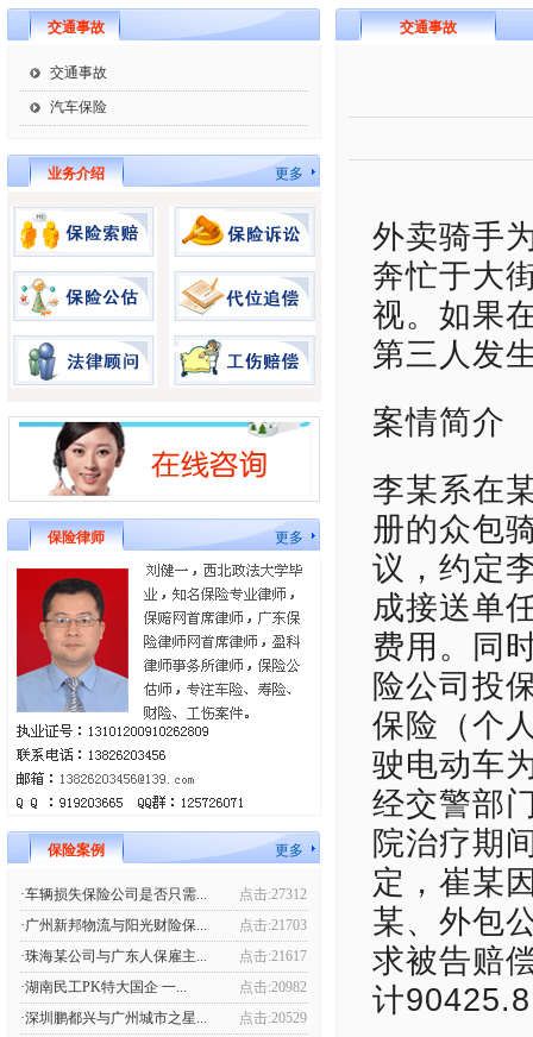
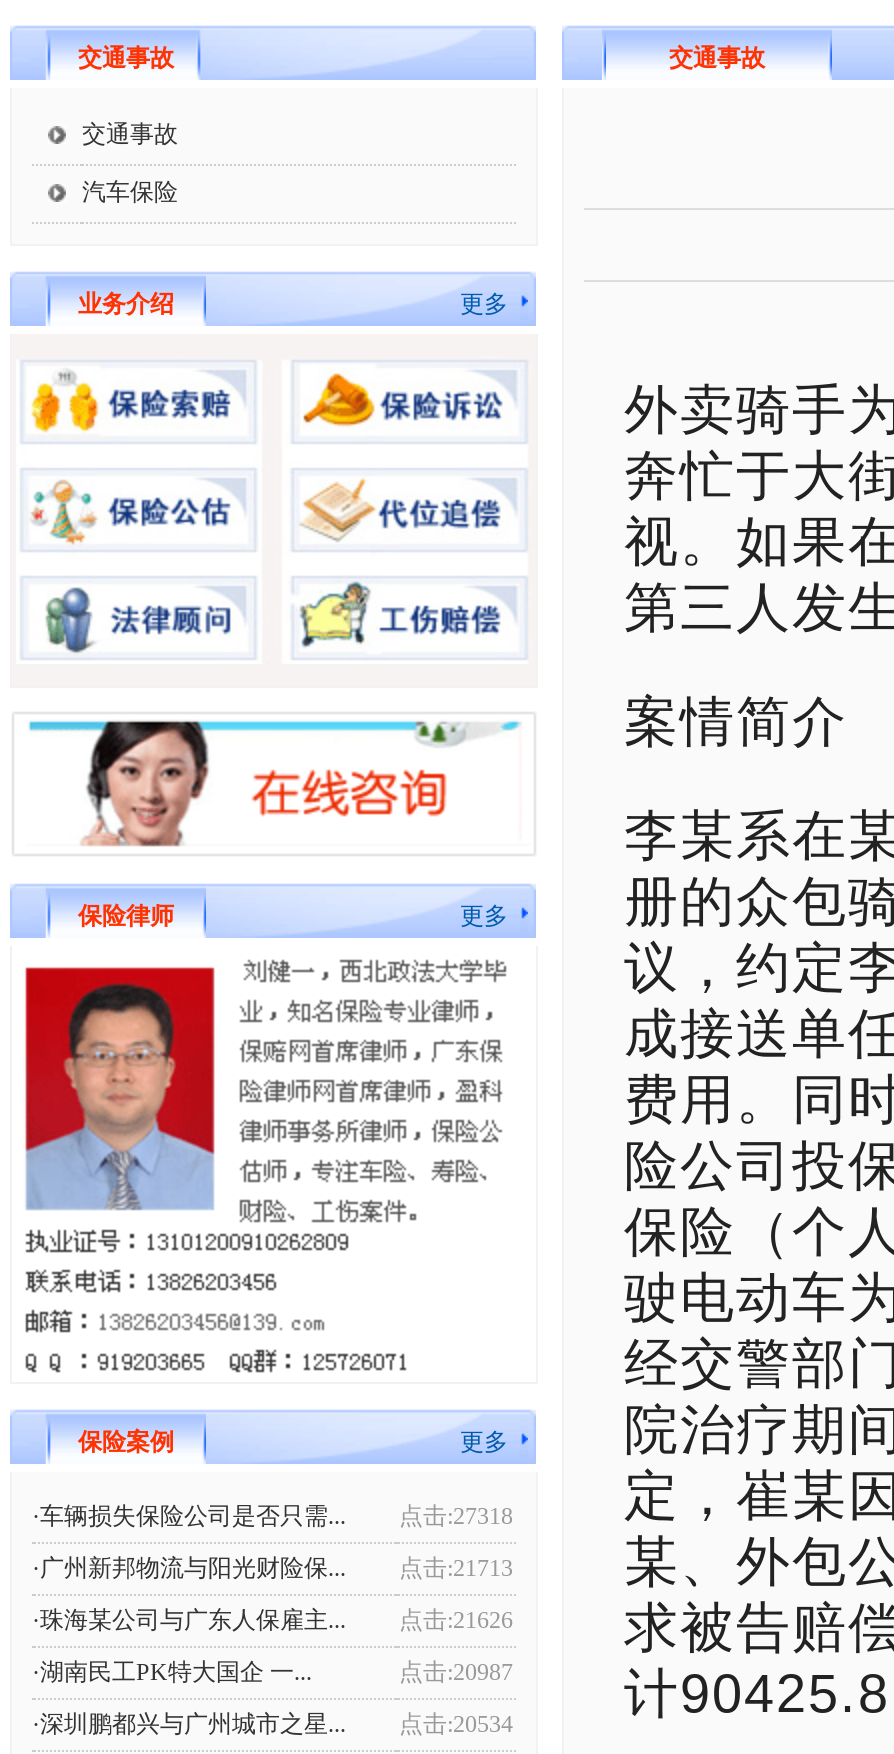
- ·车辆损失保险公司是否只需... 点击:27312
+ ·车辆损失保险公司是否只需... 点击:27318

- ·广州新邦物流与阳光财险保... 点击:21703
+ ·广州新邦物流与阳光财险保... 点击:21713

- ·珠海某公司与广东人保雇主... 点击:21617
+ ·珠海某公司与广东人保雇主... 点击:21626

- 点击:20982
+ 点击:20987

- ·深圳鹏都兴与广州城市之星... 点击:20529
+ ·深圳鹏都兴与广州城市之星... 点击:20534
